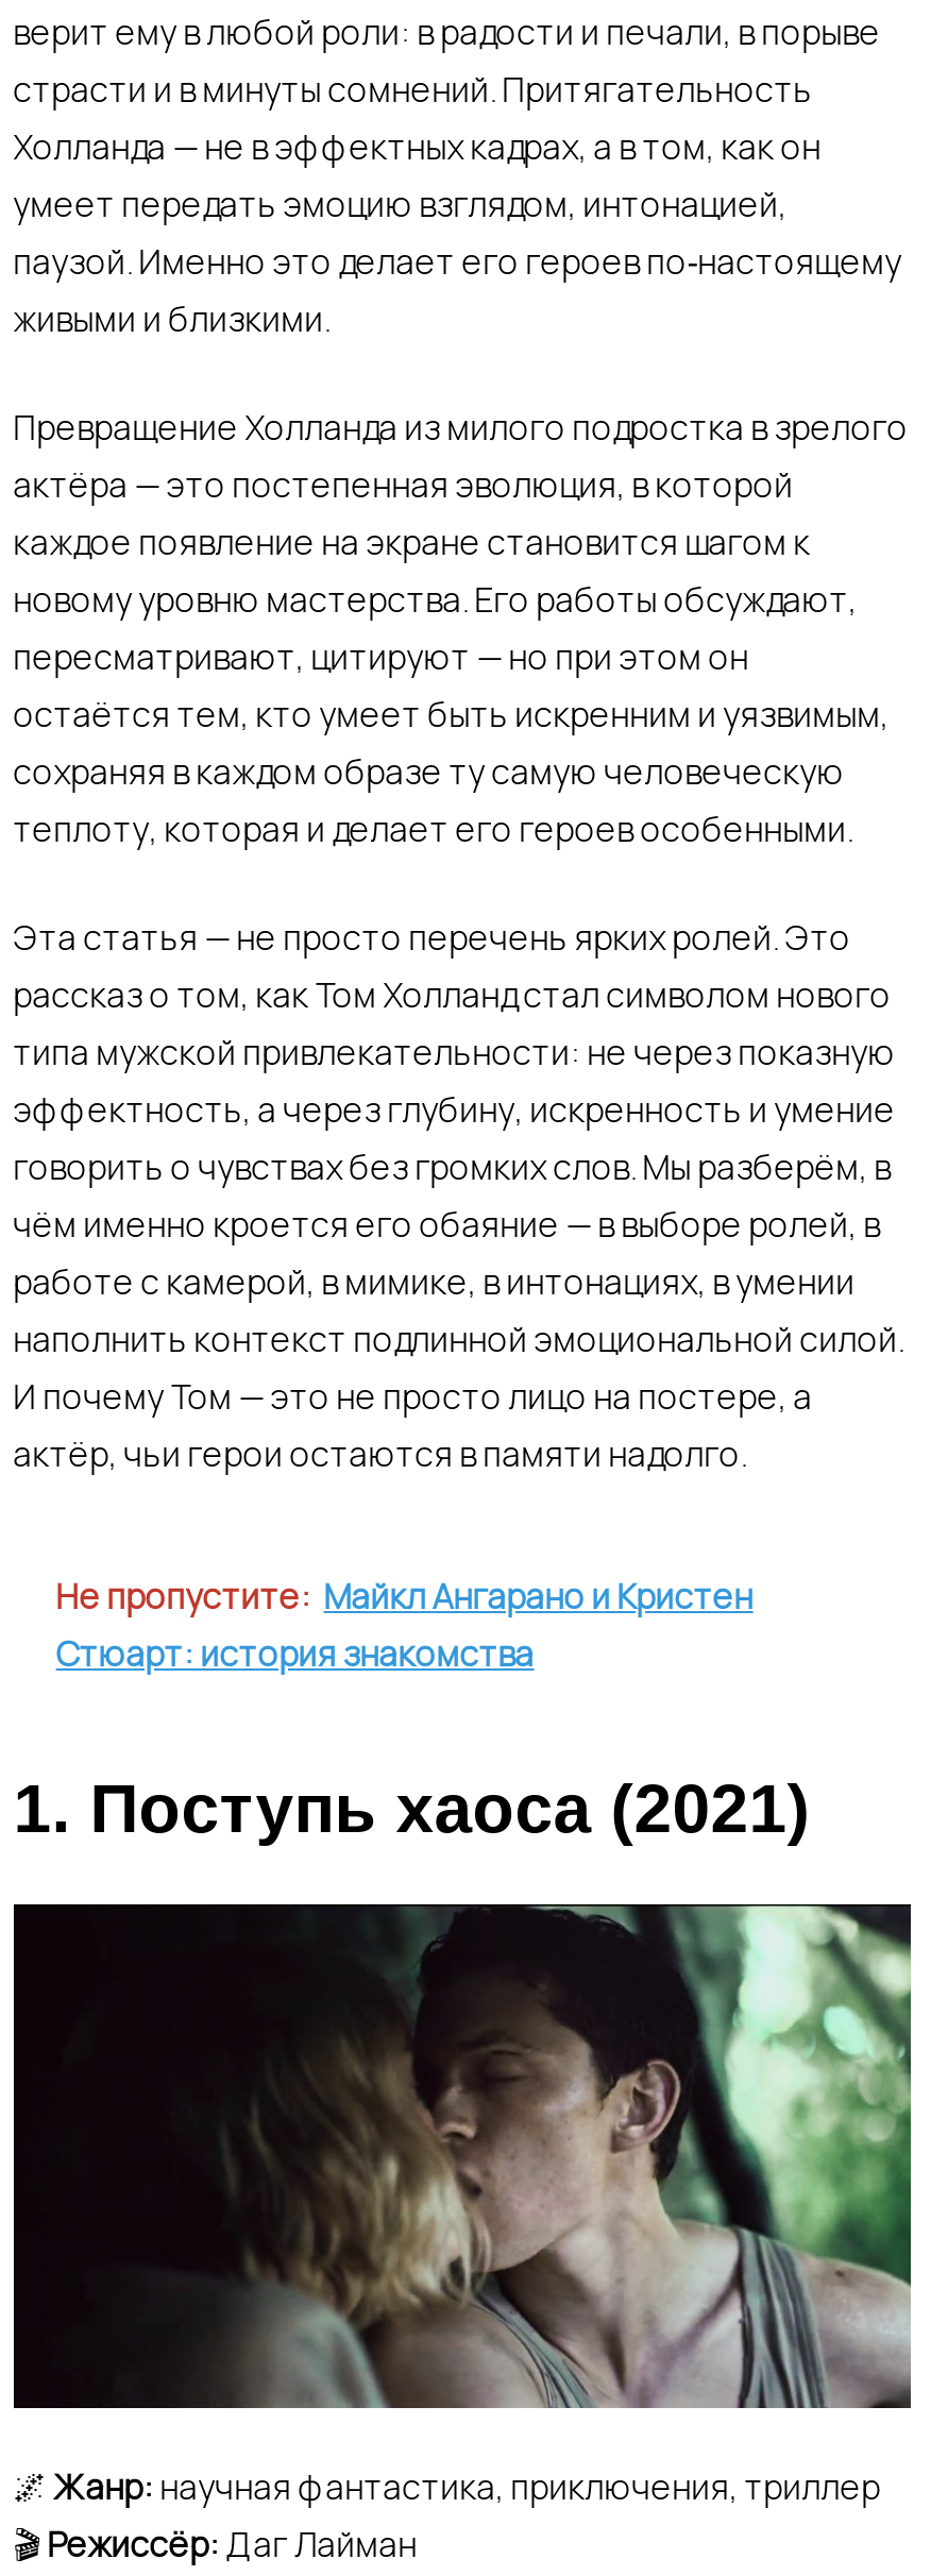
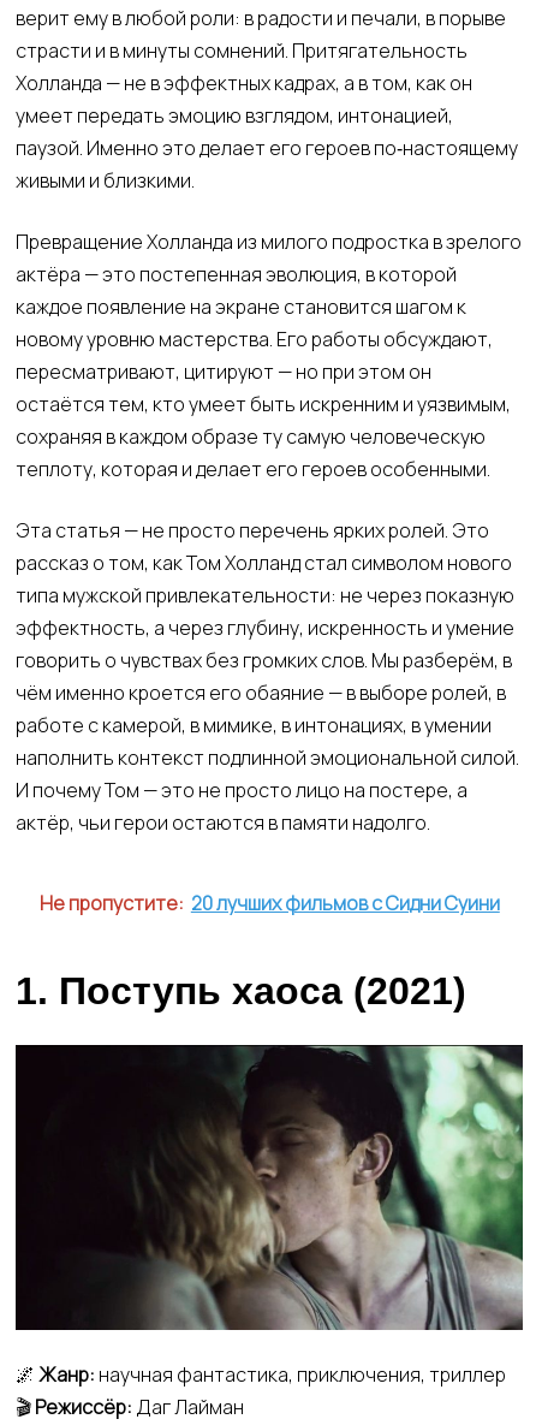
- Не пропустите: Майкл Ангарано и Кристен
- Стюарт: история знакомства
+ Не пропустите: 20 лучших фильмов с Сидни Суини
